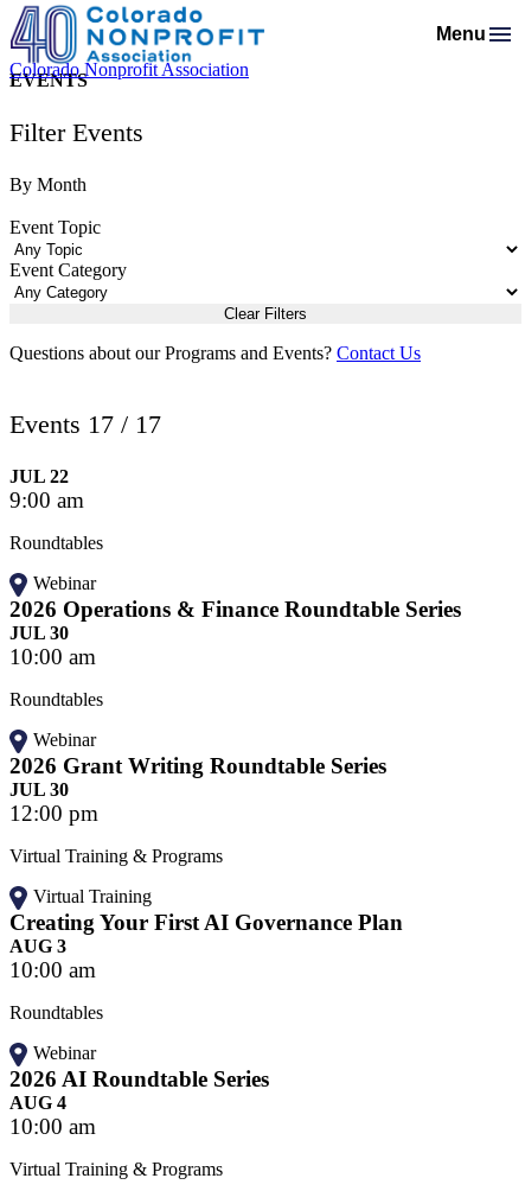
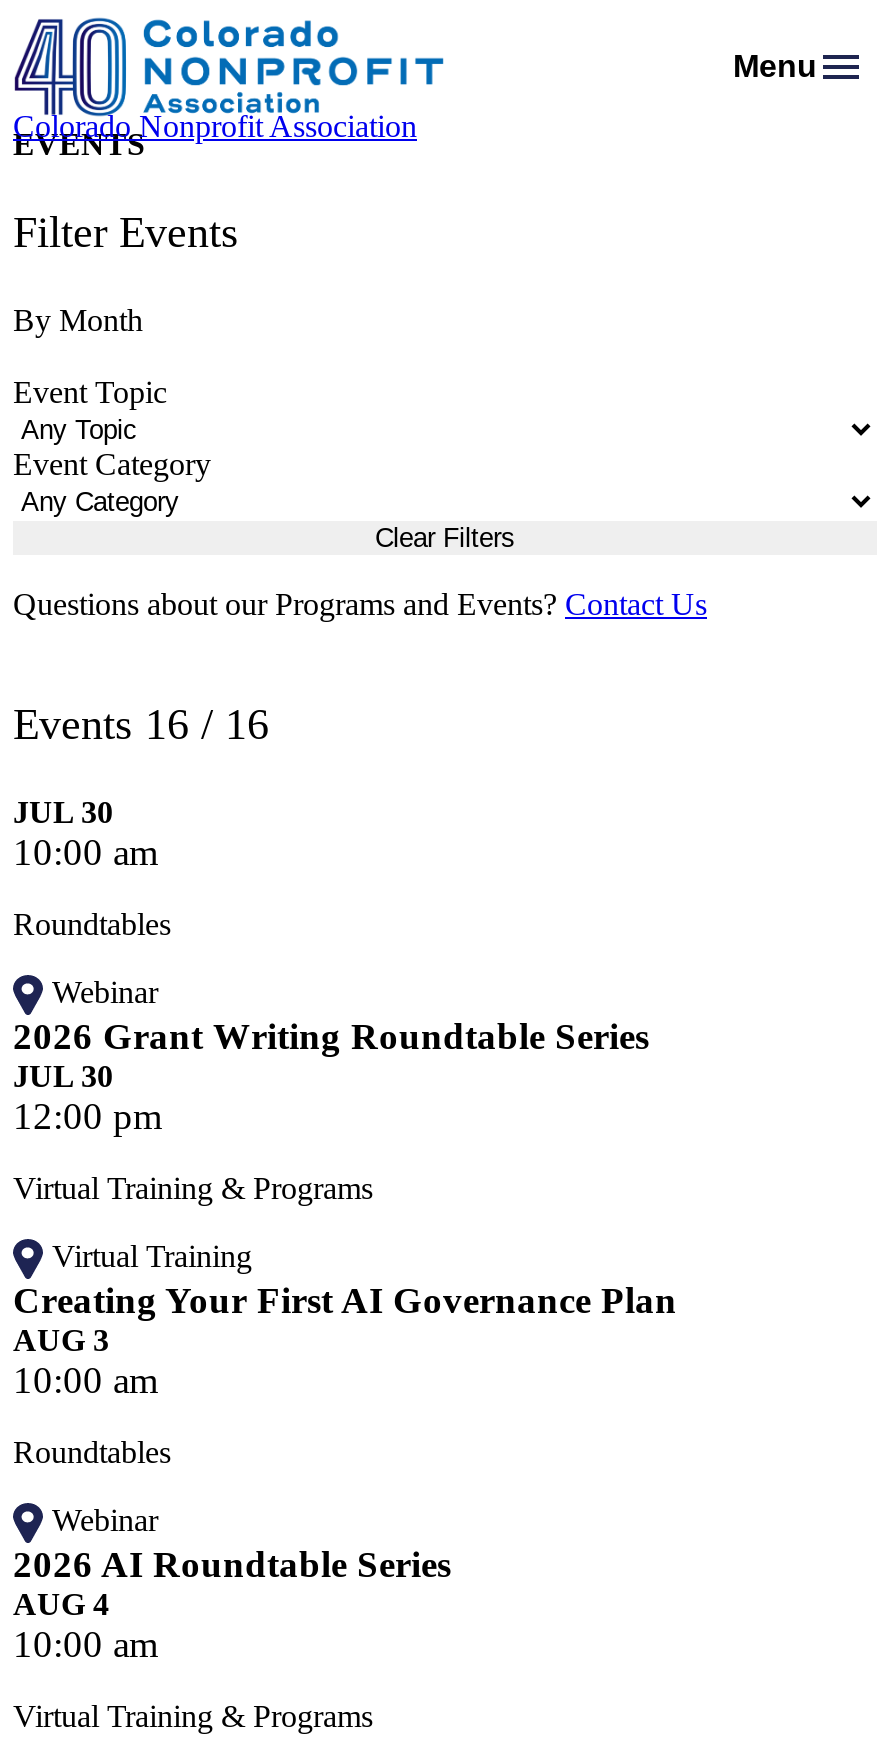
- Events 17 / 17
- JUL 22
- 9:00 am
- Roundtables
- Webinar
- 2026 Operations & Finance Roundtable Series
+ Events 16 / 16
